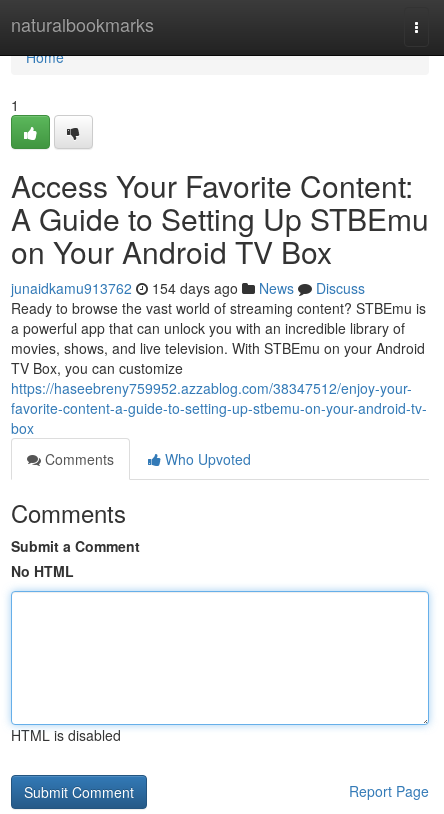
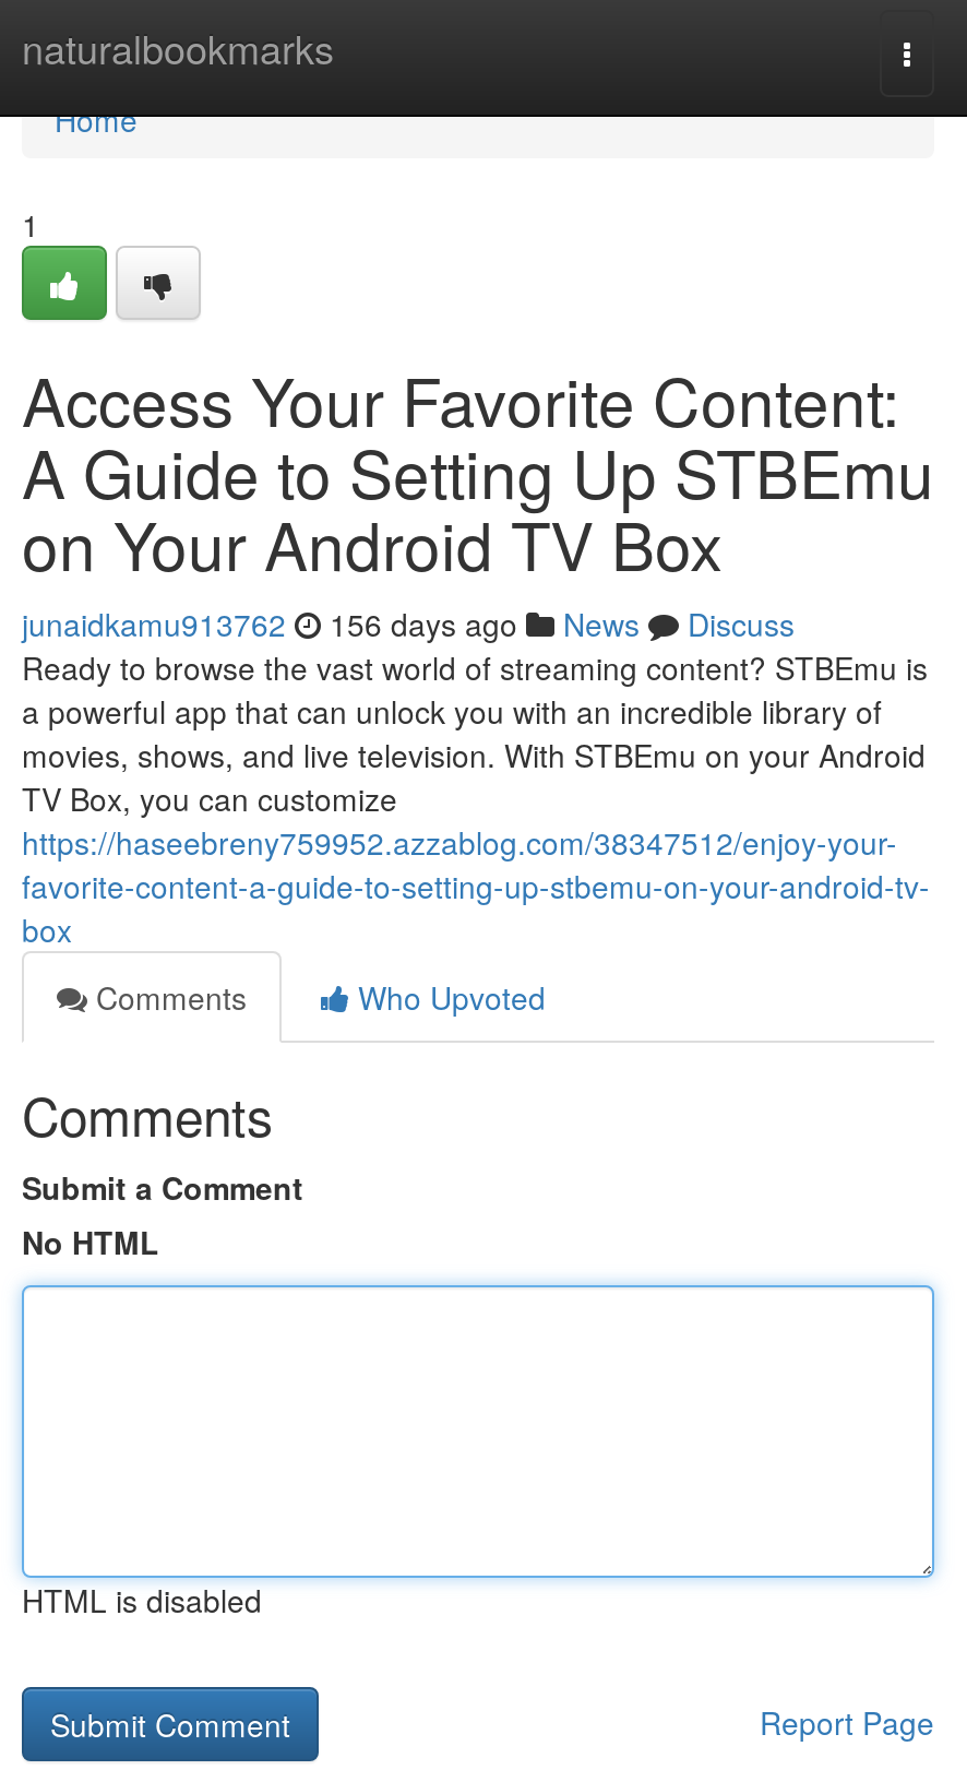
- junaidkamu913762 154 days ago News Discuss
+ junaidkamu913762 156 days ago News Discuss
